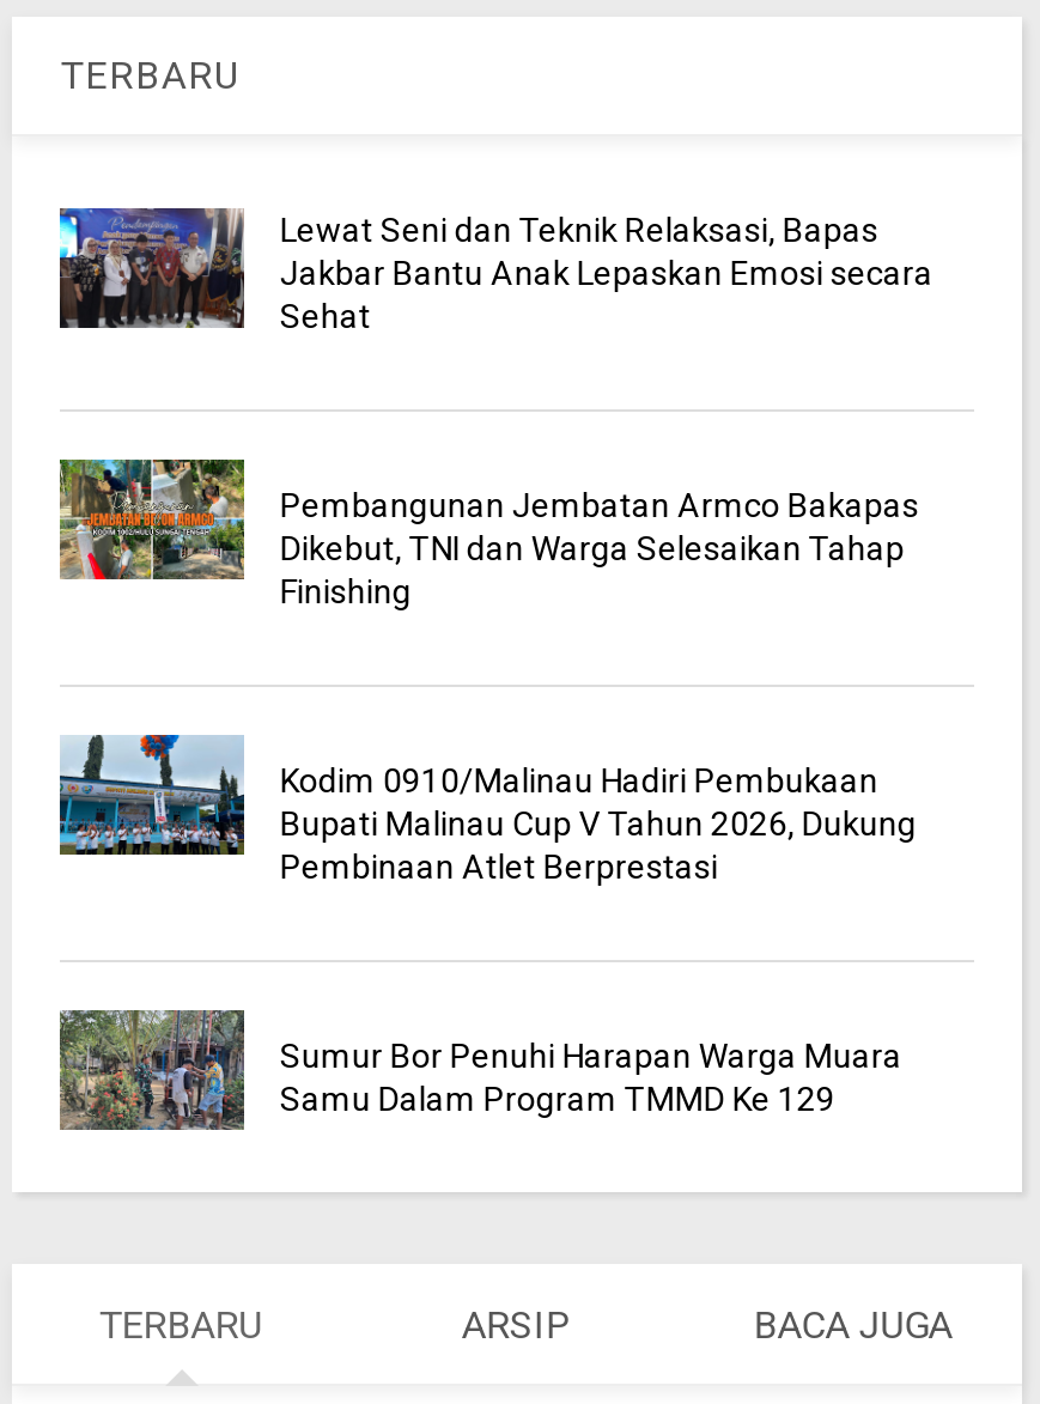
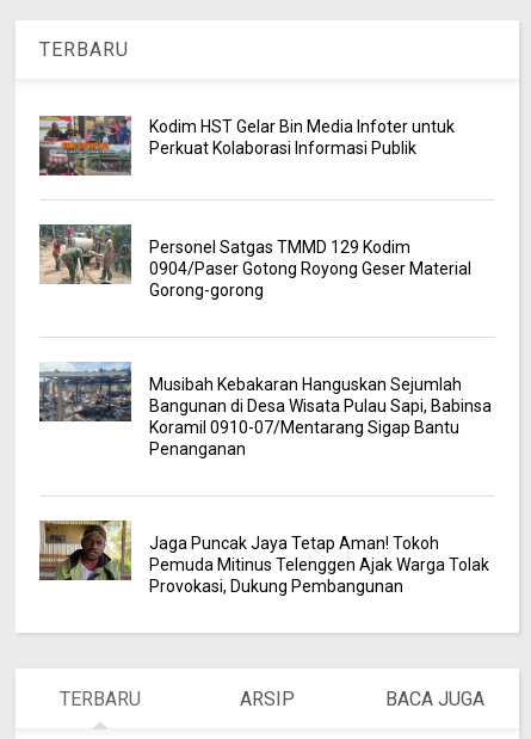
- [image]
- Lewat Seni dan Teknik Relaksasi, Bapas
- Jakbar Bantu Anak Lepaskan Emosi secara
- Sehat
+ [image]
+ Kodim HST Gelar Bin Media Infoter untuk
+ Perkuat Kolaborasi Informasi Publik

- [image]
- Pembangunan Jembatan Armco Bakapas
- Dikebut, TNI dan Warga Selesaikan Tahap
- Finishing
+ [image]
+ Personel Satgas TMMD 129 Kodim
+ 0904/Paser Gotong Royong Geser Material
+ Gorong-gorong

- [image]
- Kodim 0910/Malinau Hadiri Pembukaan
- Bupati Malinau Cup V Tahun 2026, Dukung
- Pembinaan Atlet Berprestasi
+ [image]
+ Musibah Kebakaran Hanguskan Sejumlah
+ Bangunan di Desa Wisata Pulau Sapi, Babinsa
+ Koramil 0910-07/Mentarang Sigap Bantu
+ Penanganan

- [image]
- Sumur Bor Penuhi Harapan Warga Muara
- Samu Dalam Program TMMD Ke 129
+ [image]
+ Jaga Puncak Jaya Tetap Aman! Tokoh
+ Pemuda Mitinus Telenggen Ajak Warga Tolak
+ Provokasi, Dukung Pembangunan
